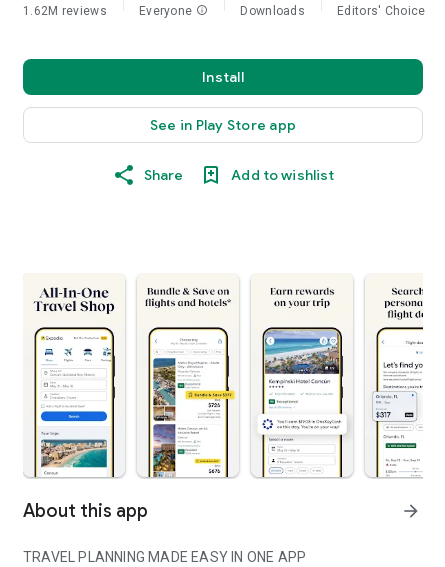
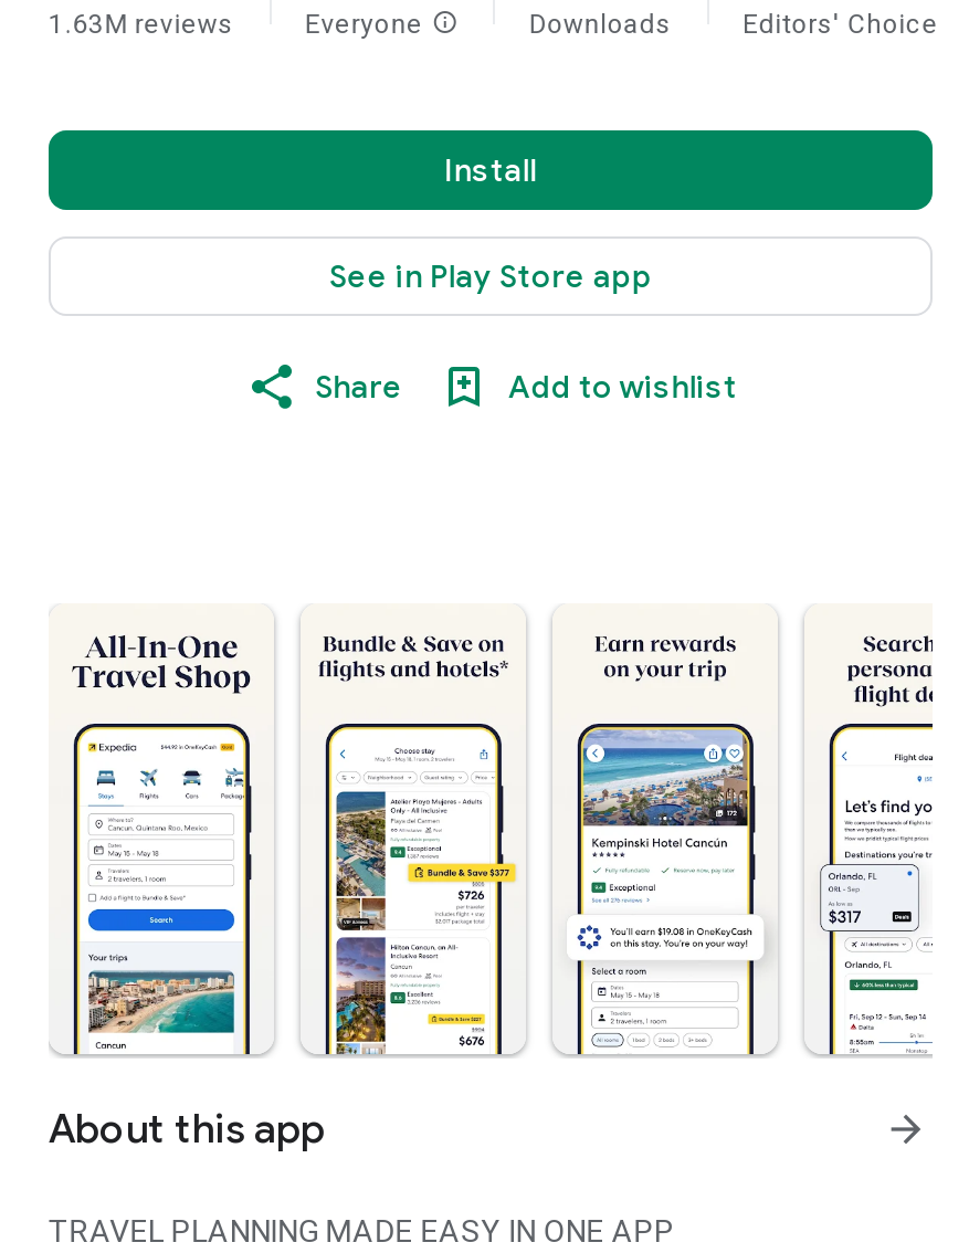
- 1.62M reviews
+ 1.63M reviews
